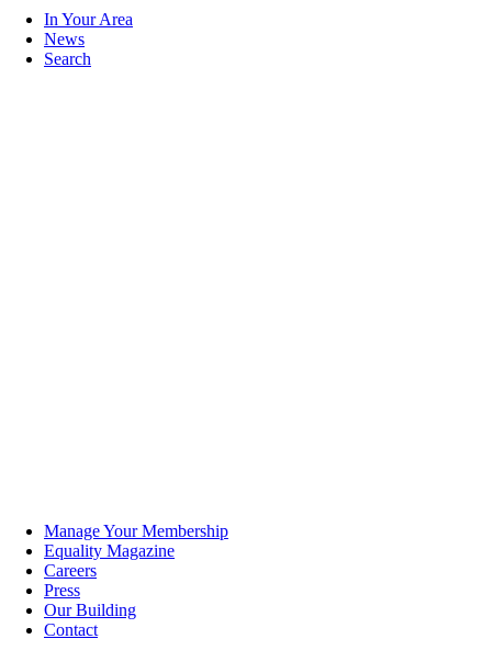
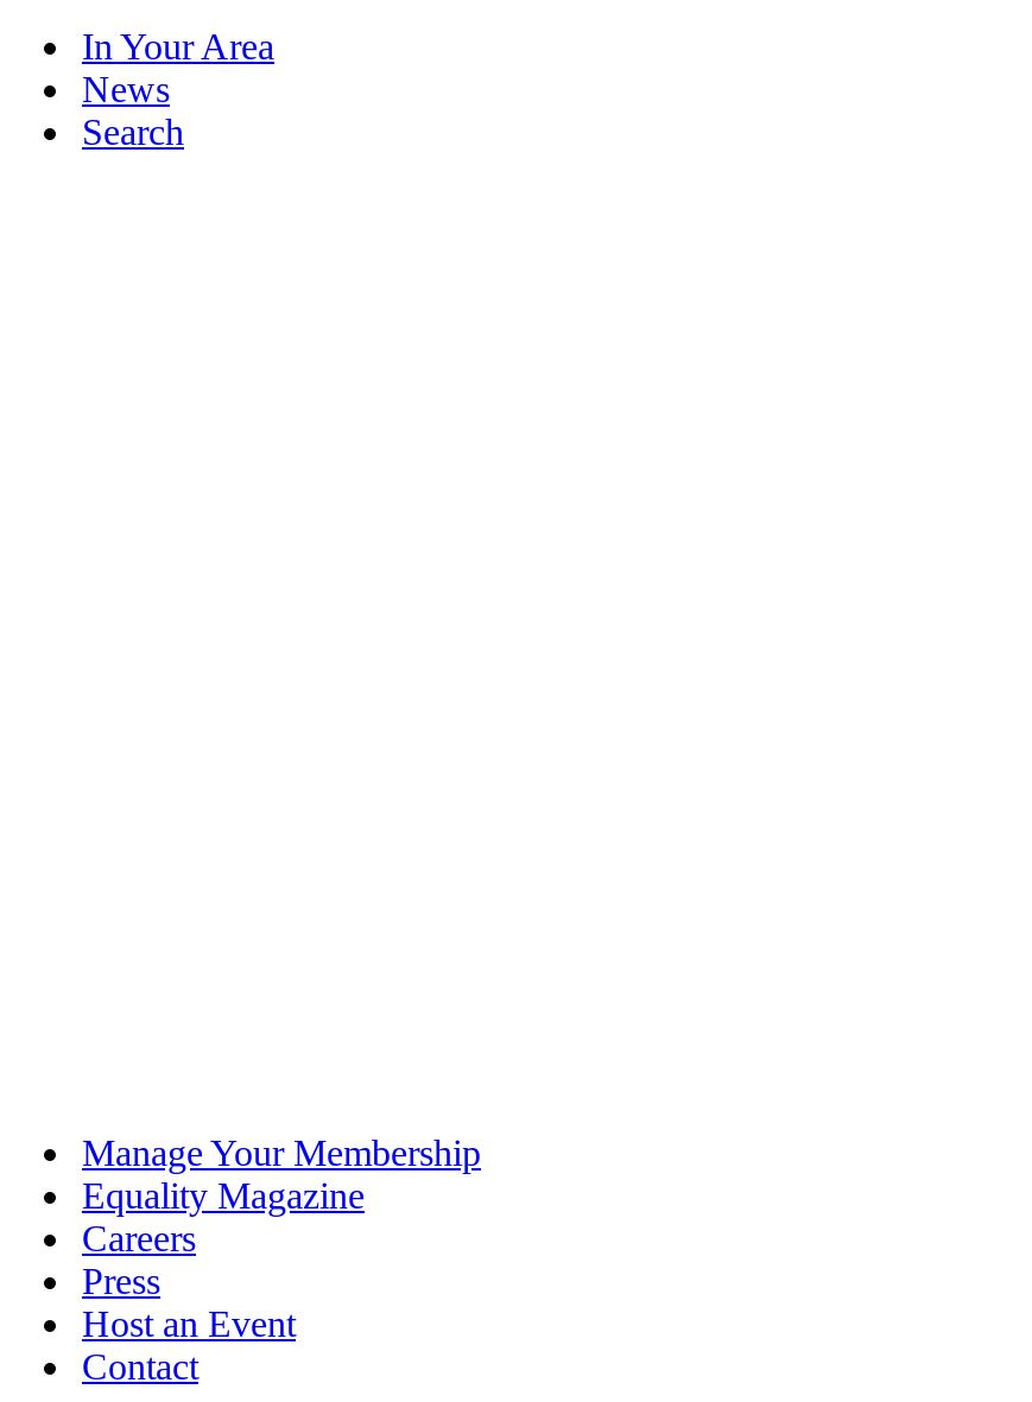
- Our Building
+ Host an Event
